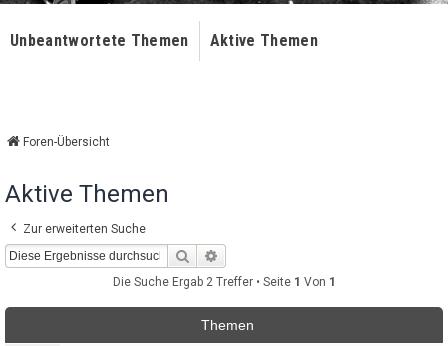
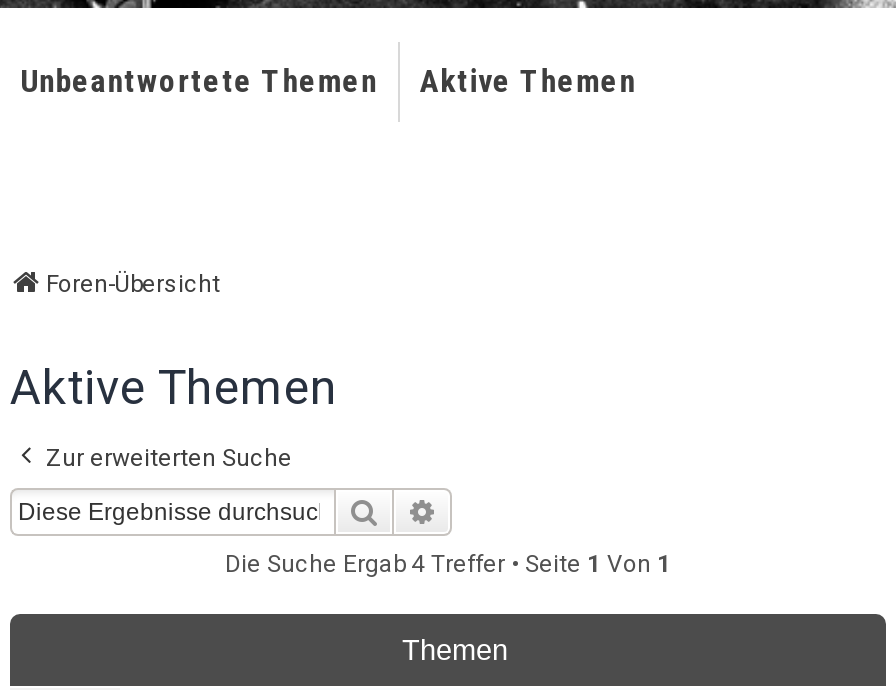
- Die Suche Ergab 2 Treffer • Seite 1 Von 1
+ Die Suche Ergab 4 Treffer • Seite 1 Von 1
